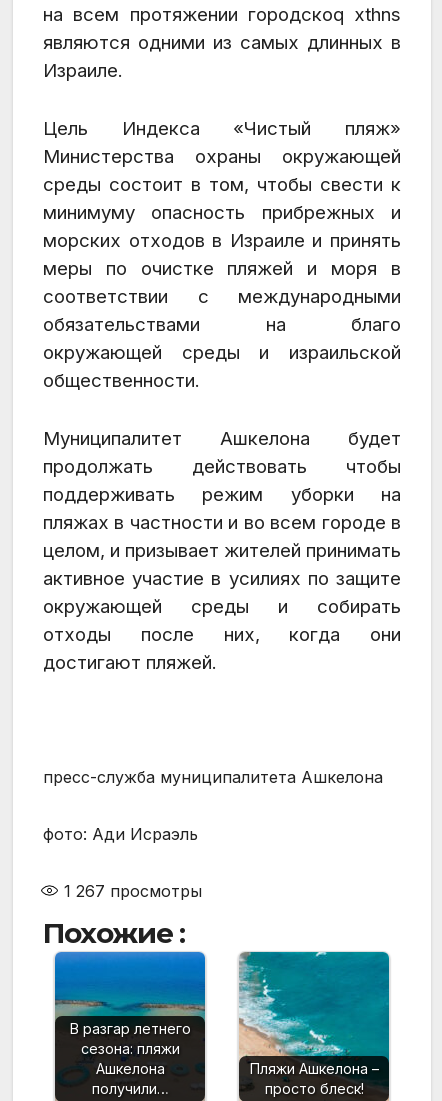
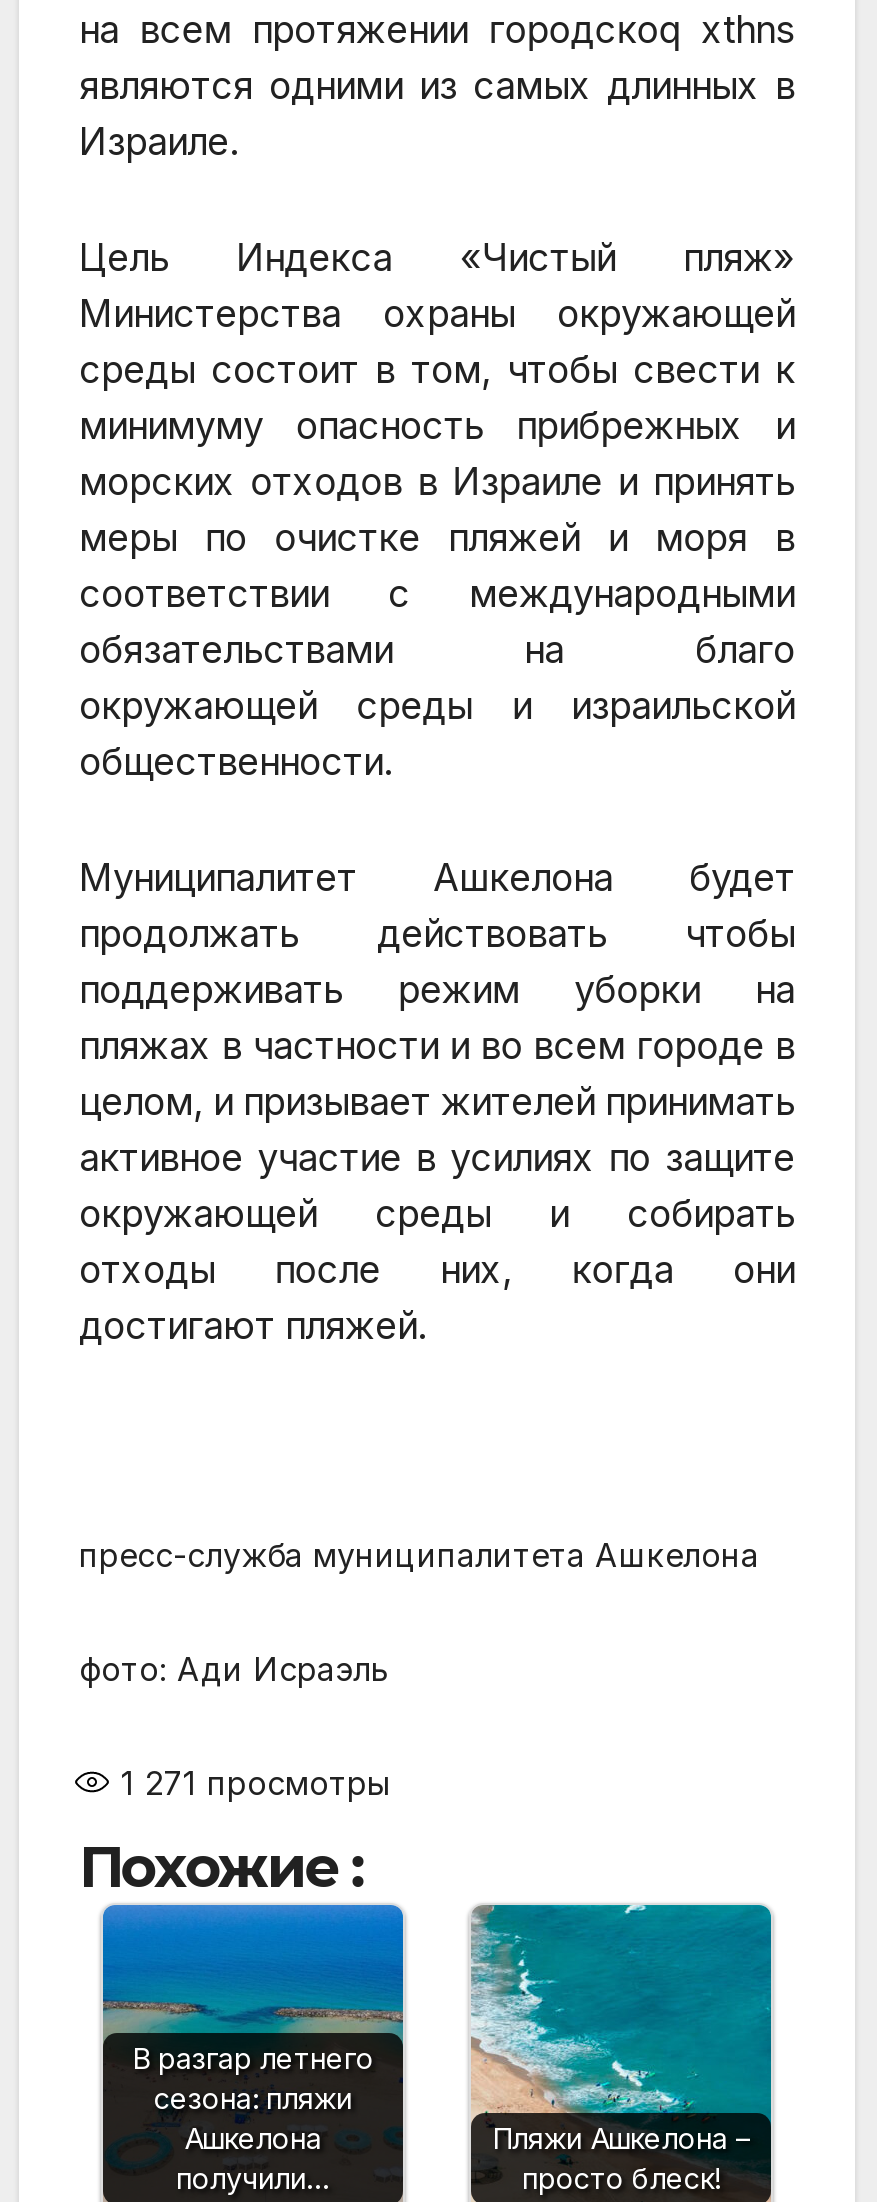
- 1 267 просмотры
+ 1 271 просмотры
